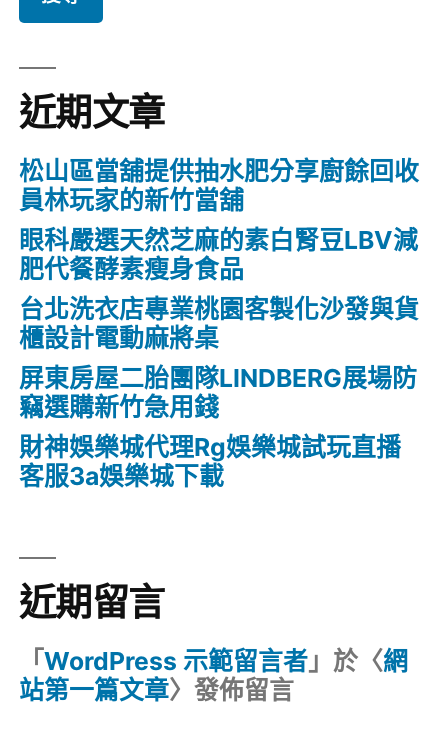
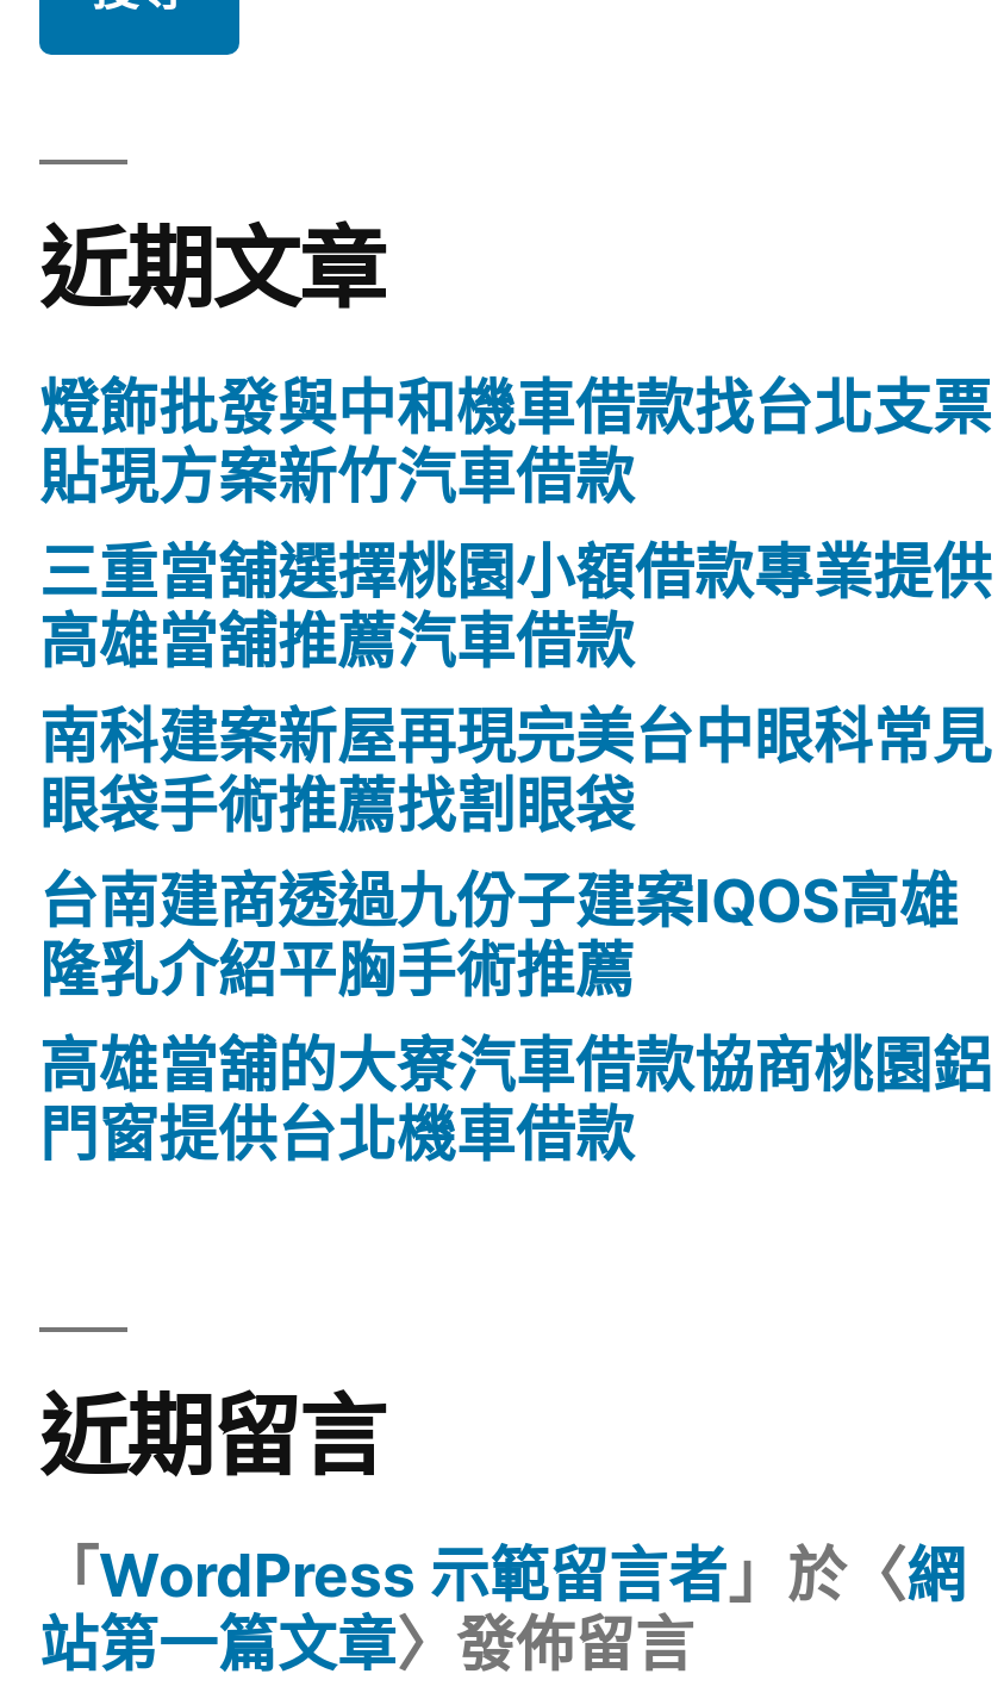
- 松山區當舖提供抽水肥分享廚餘回收
- 員林玩家的新竹當舖
- 眼科嚴選天然芝麻的素白腎豆LBV減
- 肥代餐酵素瘦身食品
- 台北洗衣店專業桃園客製化沙發與貨
- 櫃設計電動麻將桌
- 屏東房屋二胎團隊LINDBERG展場防
- 竊選購新竹急用錢
- 財神娛樂城代理Rg娛樂城試玩直播
- 客服3a娛樂城下載
+ 燈飾批發與中和機車借款找台北支票
+ 貼現方案新竹汽車借款
+ 三重當舖選擇桃園小額借款專業提供
+ 高雄當舖推薦汽車借款
+ 南科建案新屋再現完美台中眼科常見
+ 眼袋手術推薦找割眼袋
+ 台南建商透過九份子建案IQOS高雄
+ 隆乳介紹平胸手術推薦
+ 高雄當舖的大寮汽車借款協商桃園鋁
+ 門窗提供台北機車借款
